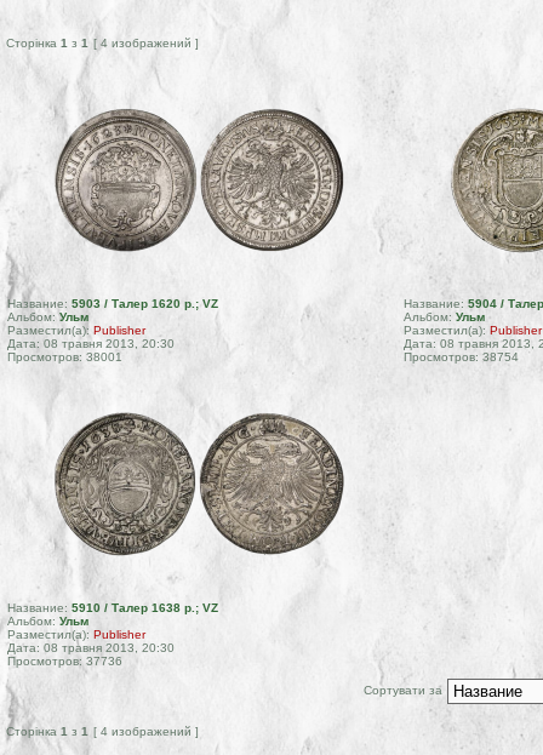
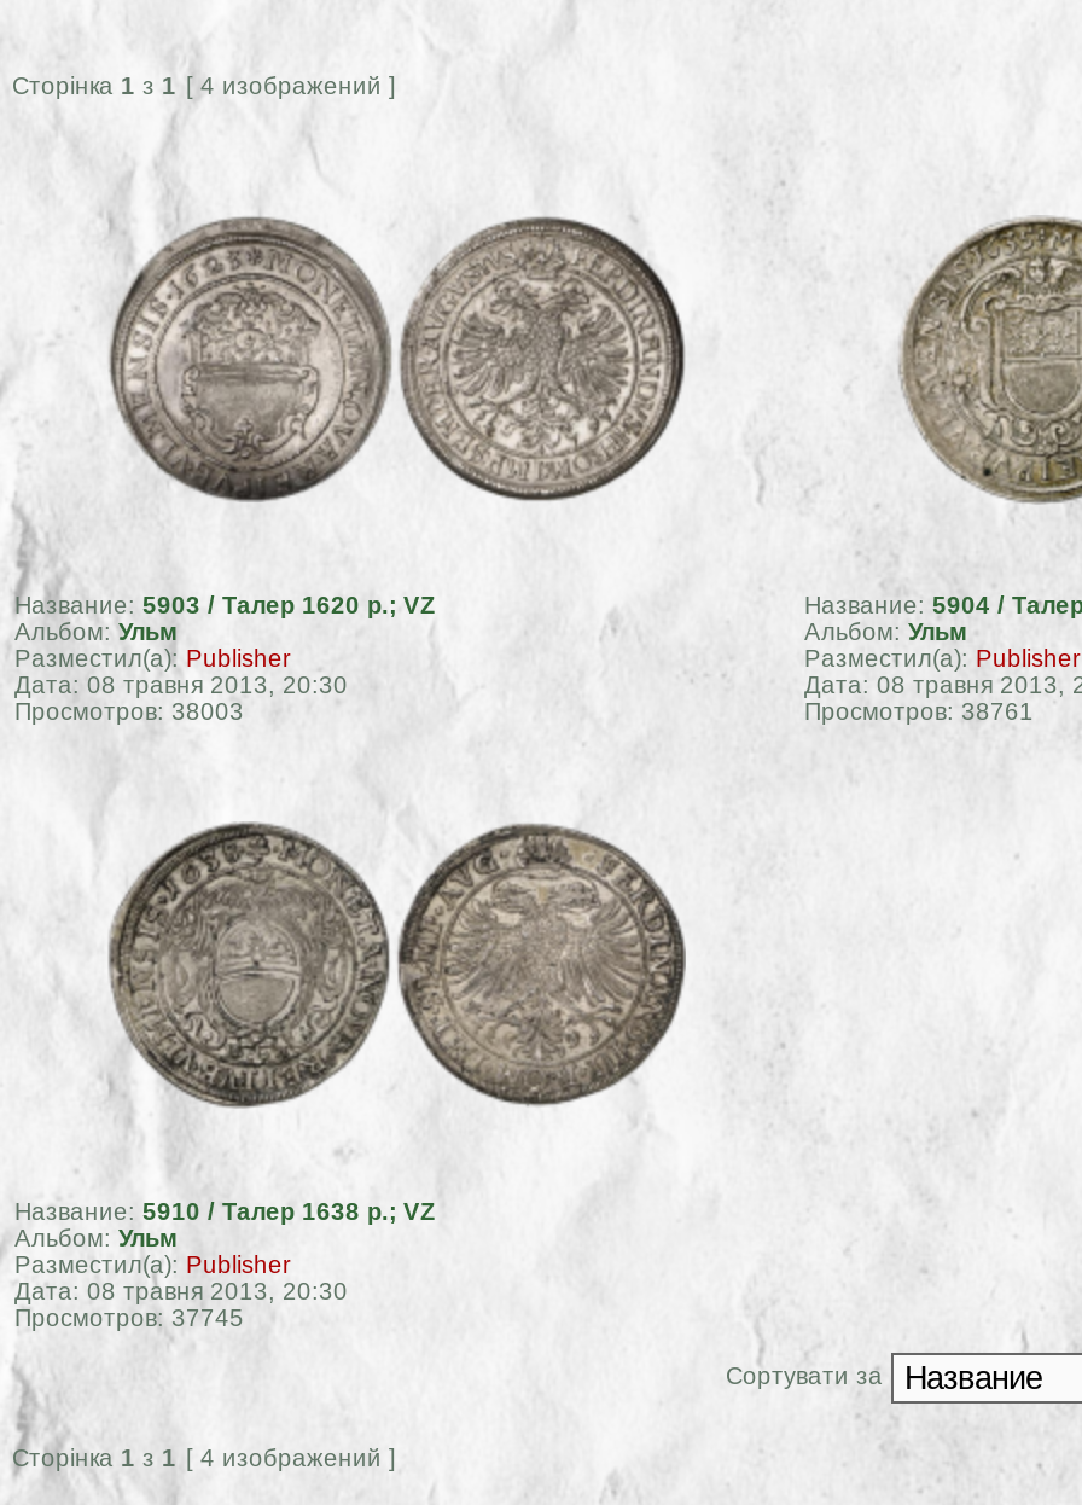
- Просмотров: 38001
+ Просмотров: 38003

- Просмотров: 38754
+ Просмотров: 38761

- Просмотров: 37736
+ Просмотров: 37745
